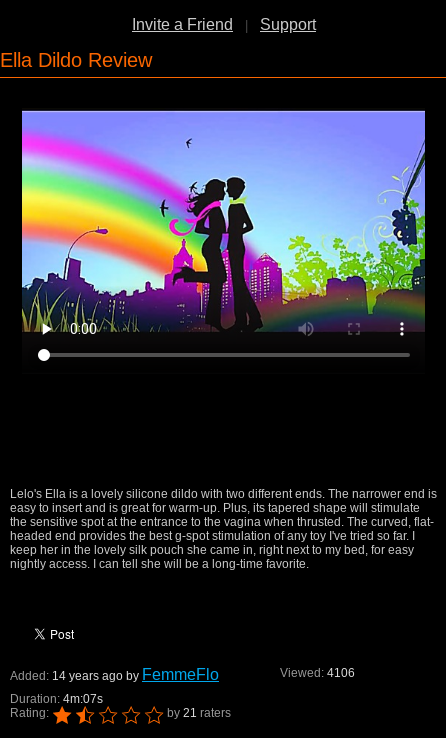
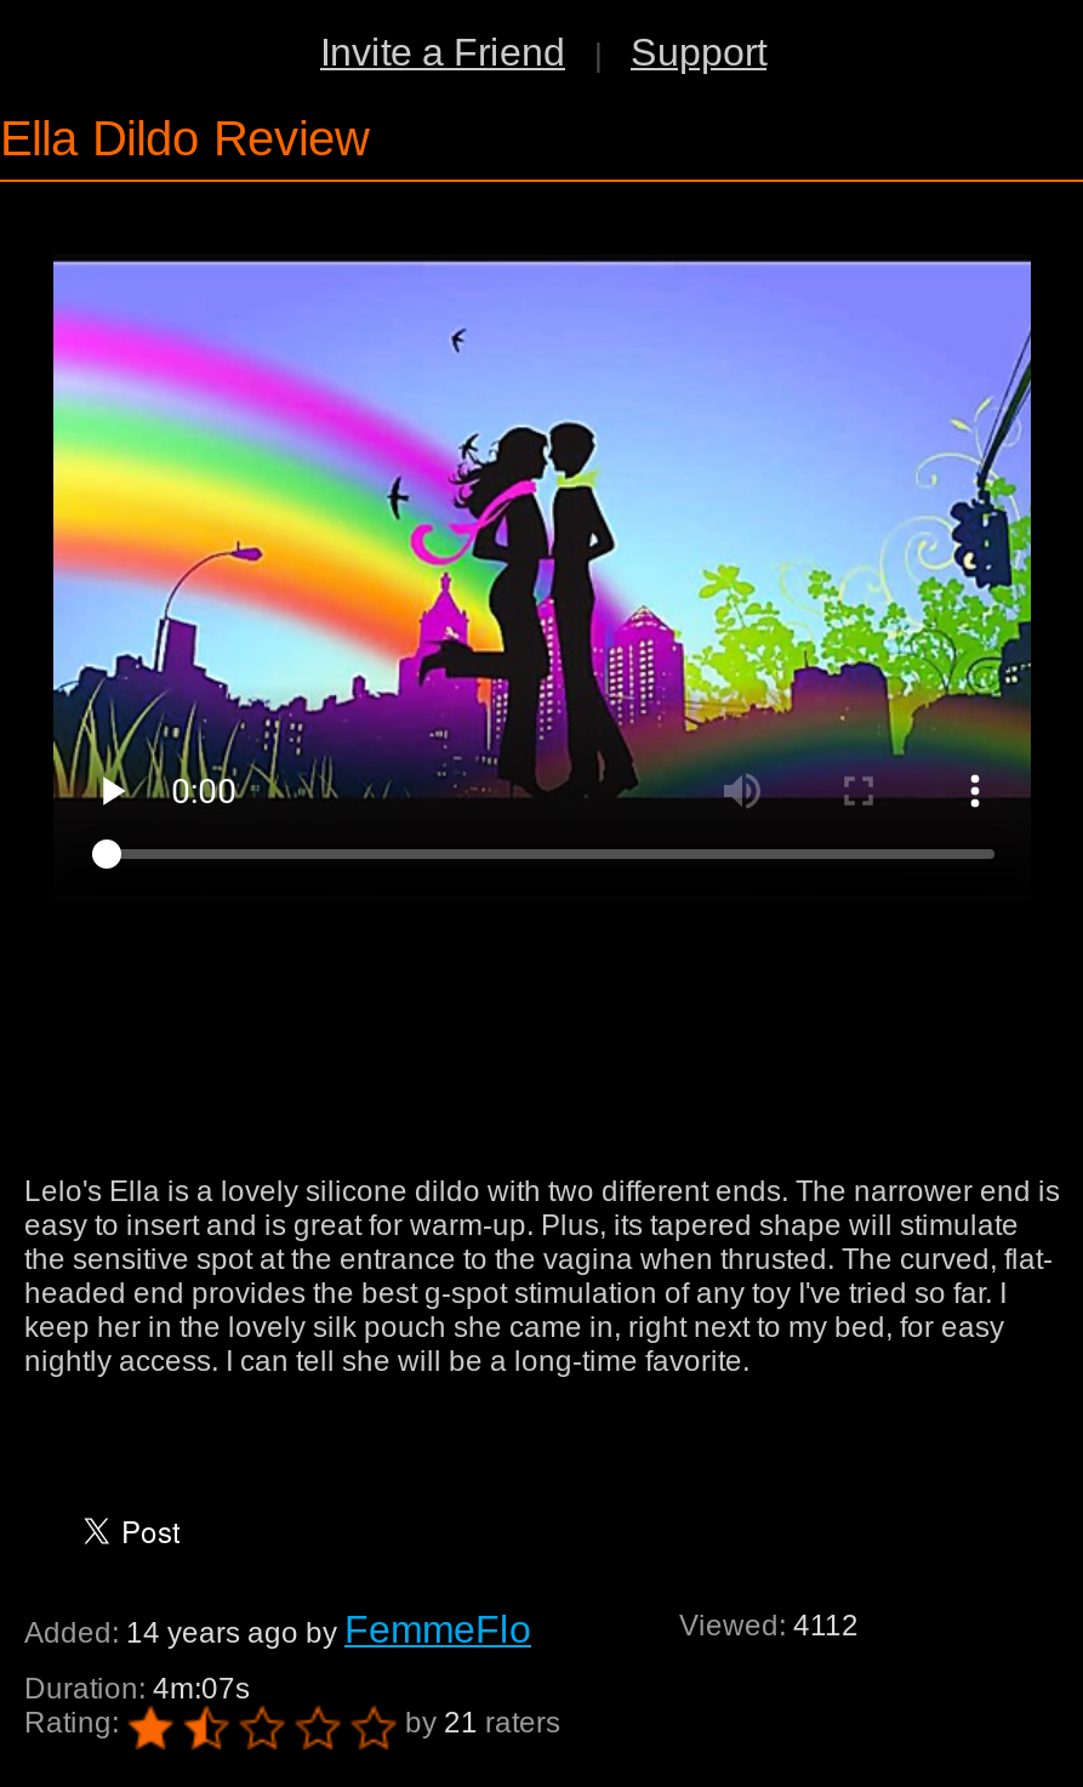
- Viewed: 4106
+ Viewed: 4112
